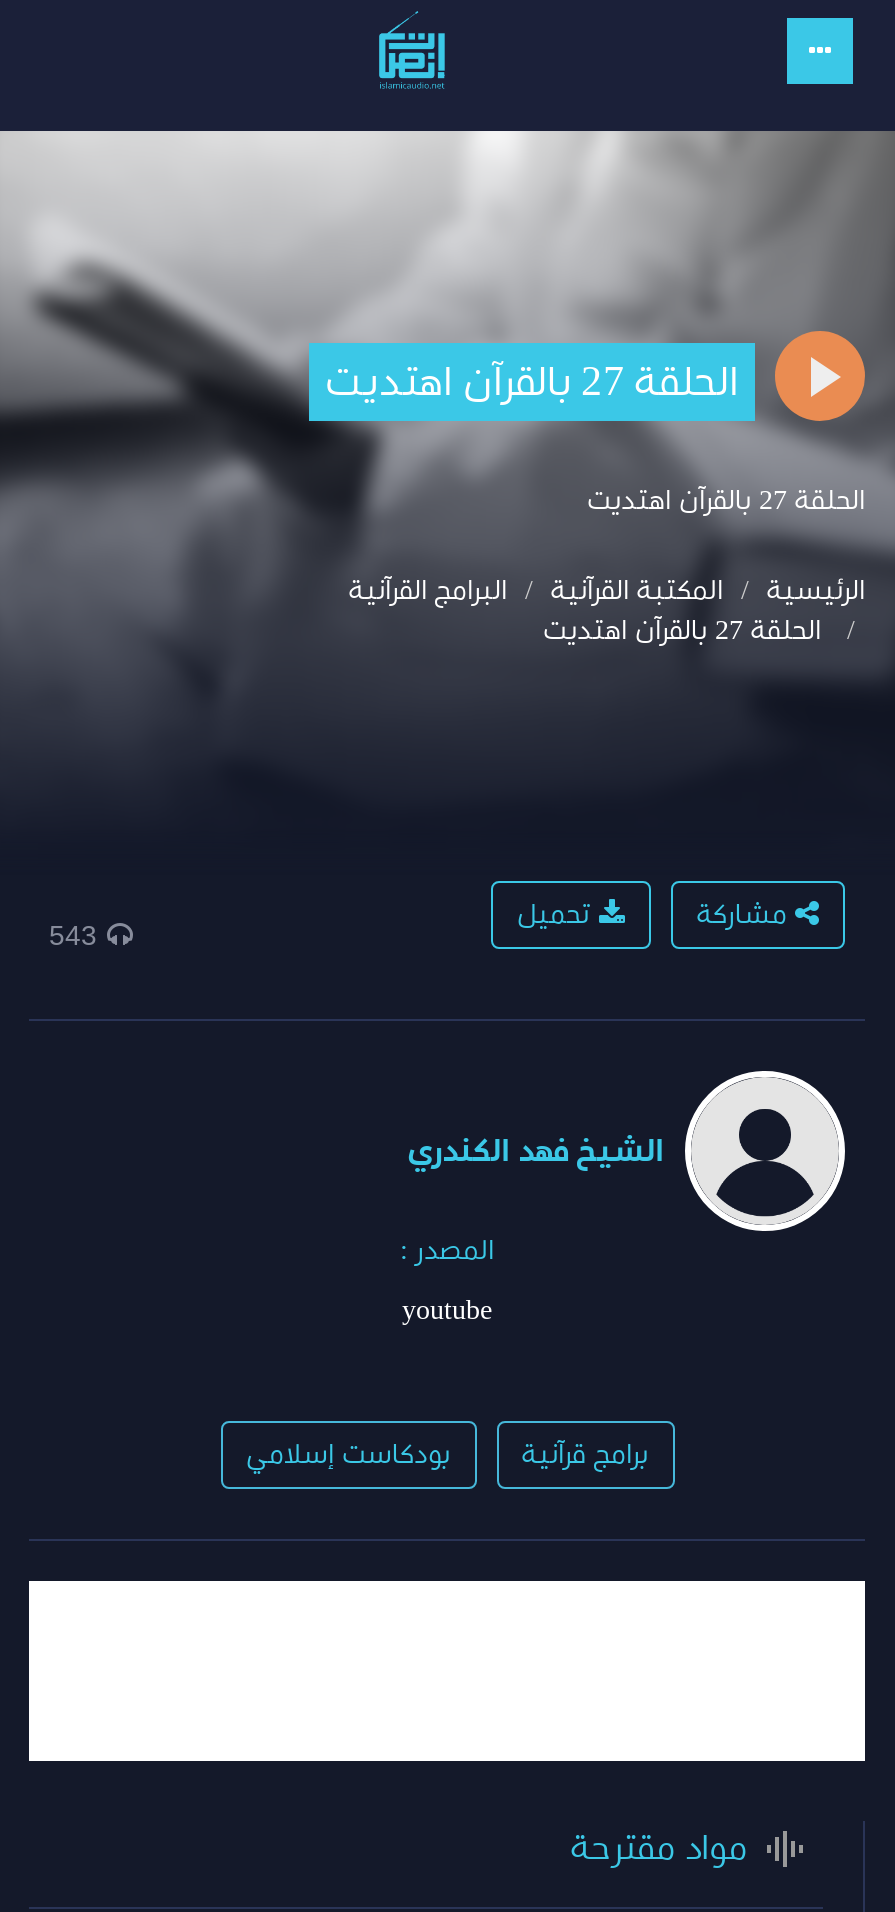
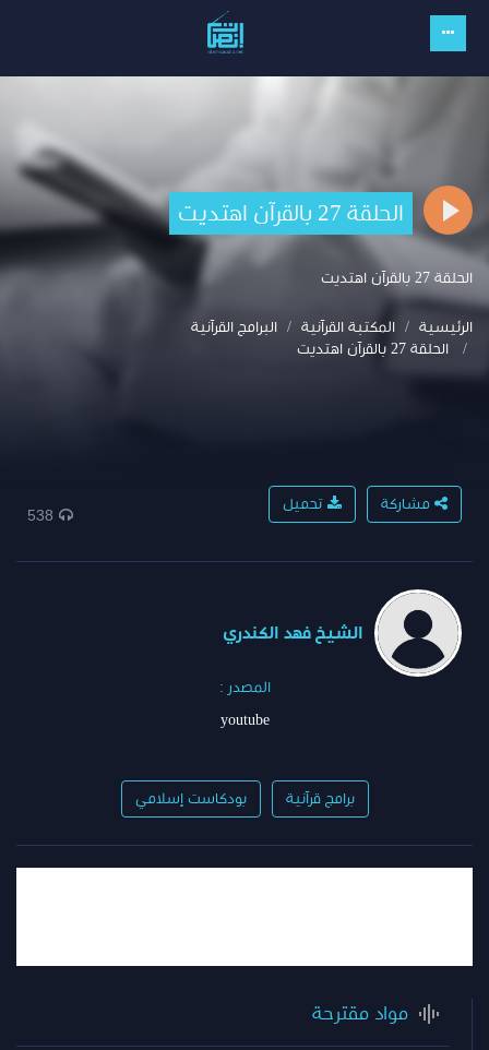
- 543
+ 538
